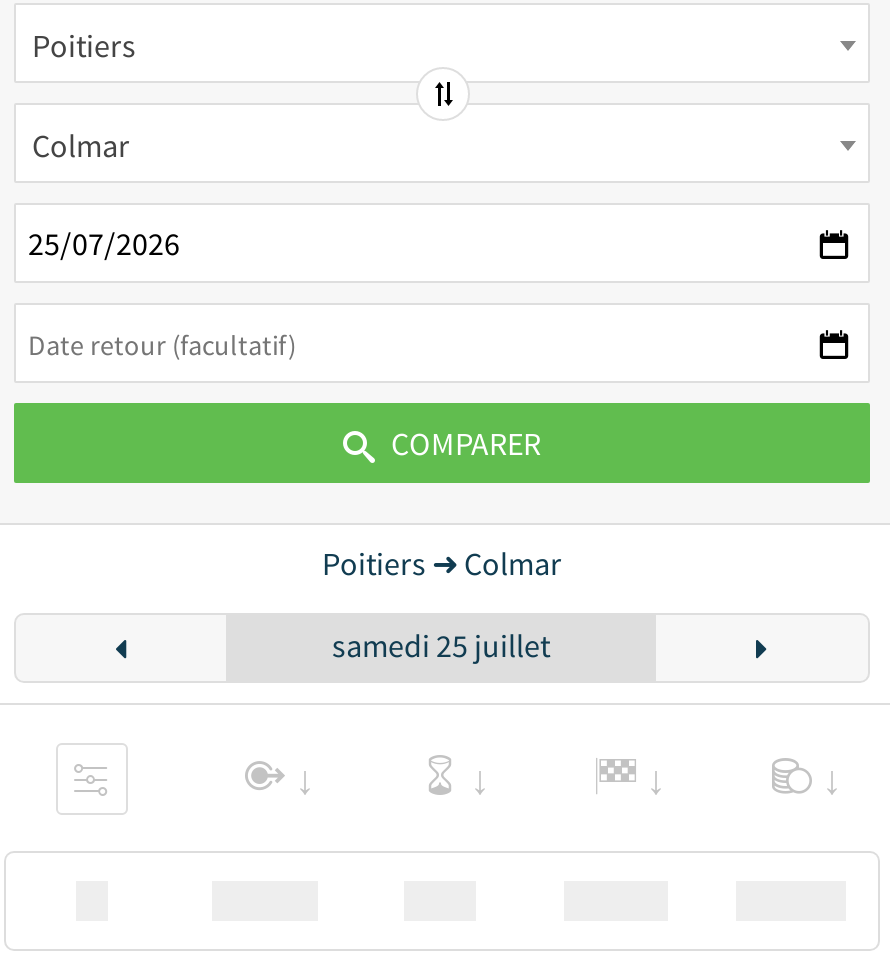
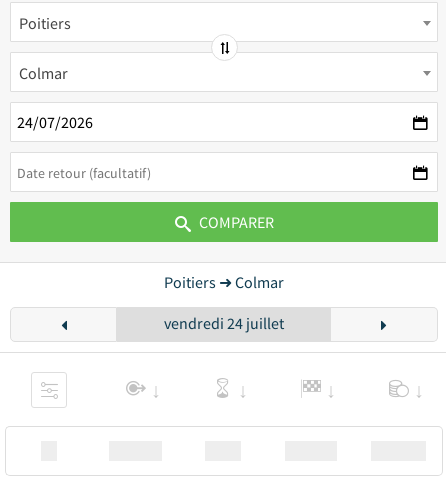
- samedi 25 juillet
+ vendredi 24 juillet
